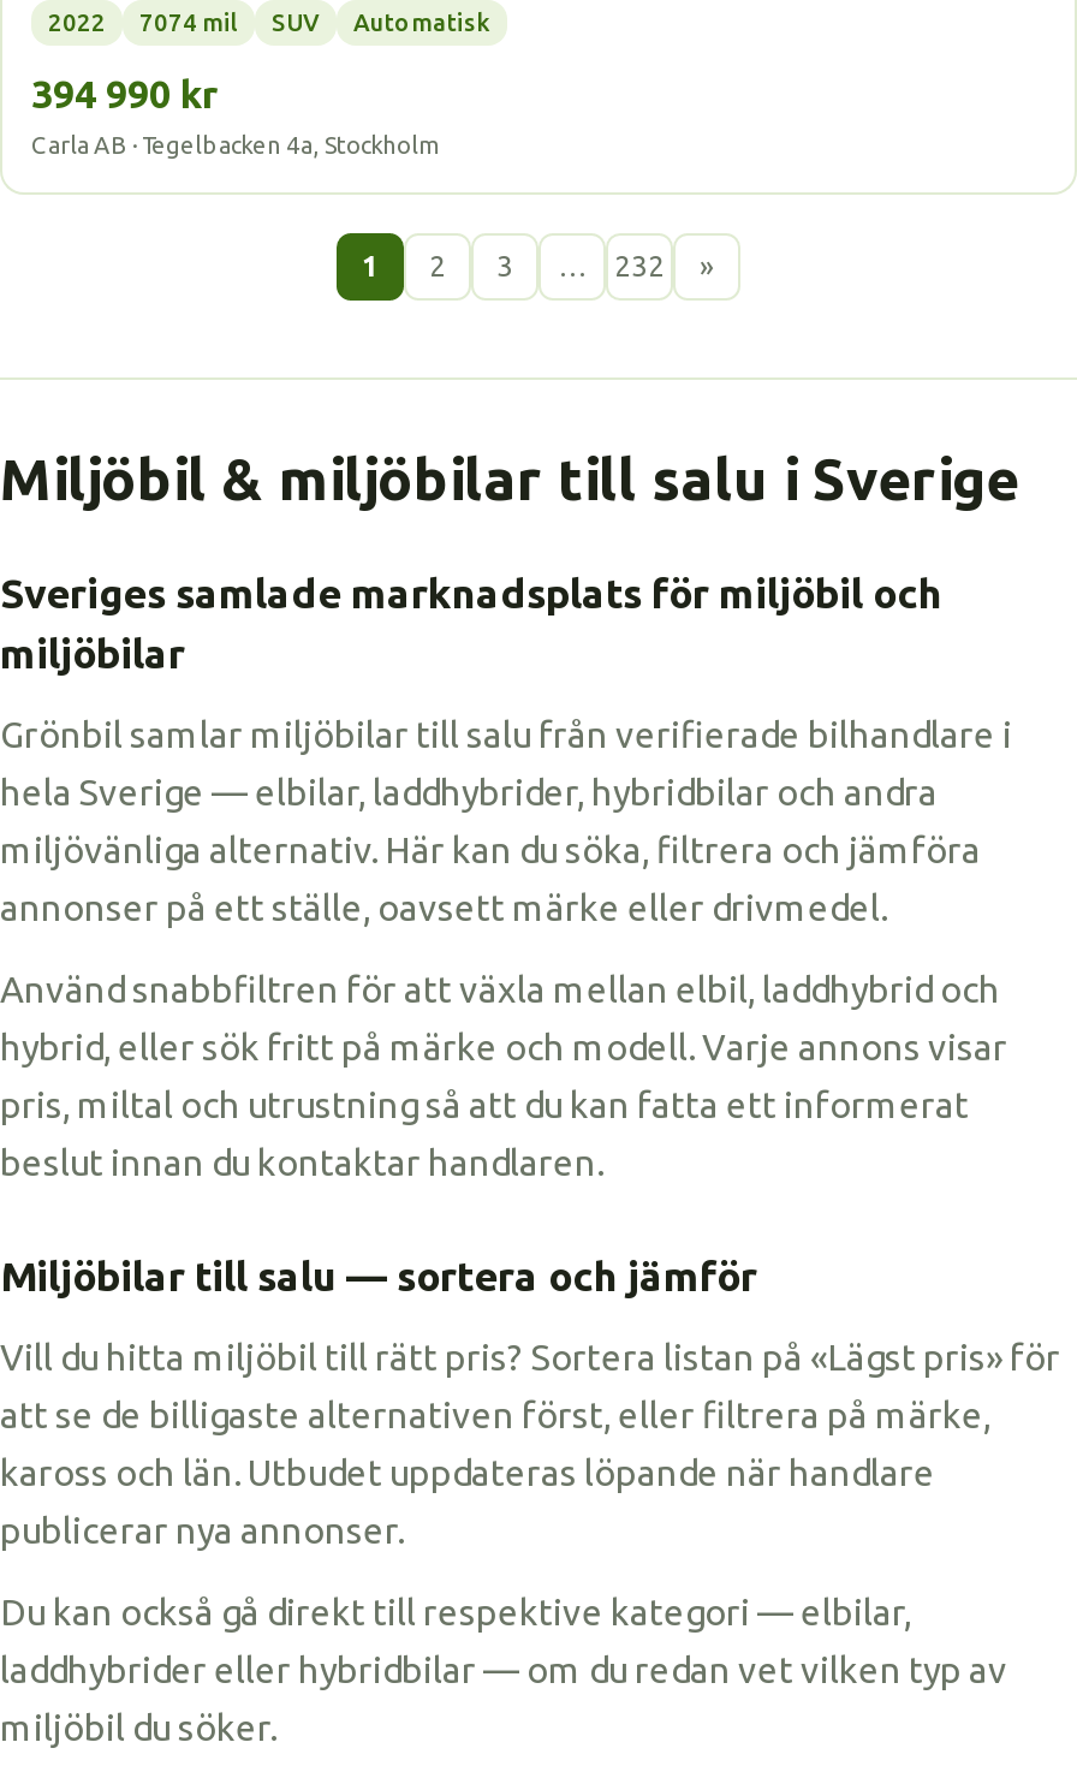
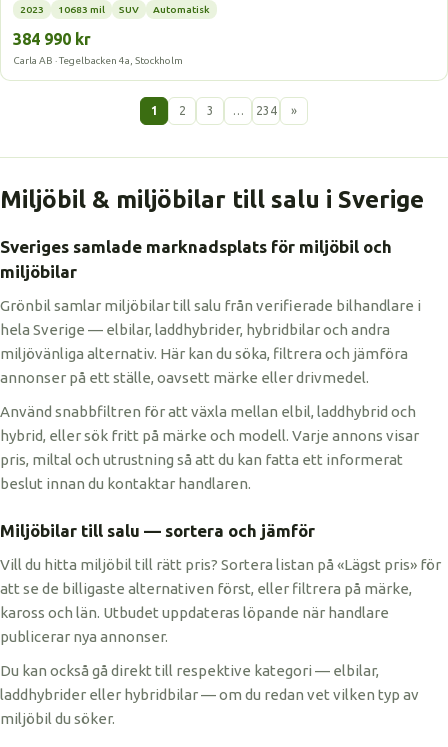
- 2022
- 7074 mil
+ 2023
+ 10683 mil

- 394 990 kr
+ 384 990 kr

- 232
+ 234
